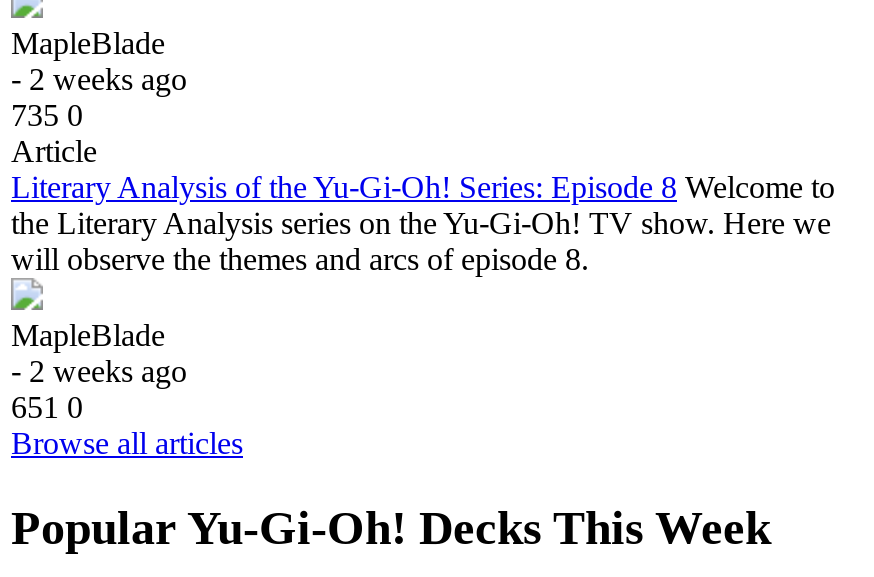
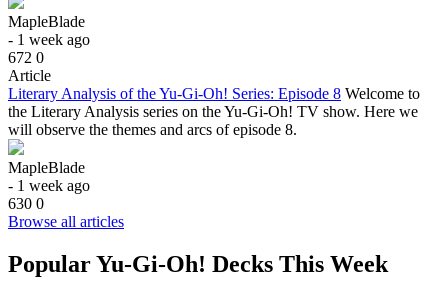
- - 2 weeks ago
+ - 1 week ago

- 735 0
+ 672 0

- - 2 weeks ago
+ - 1 week ago

- 651 0
+ 630 0
